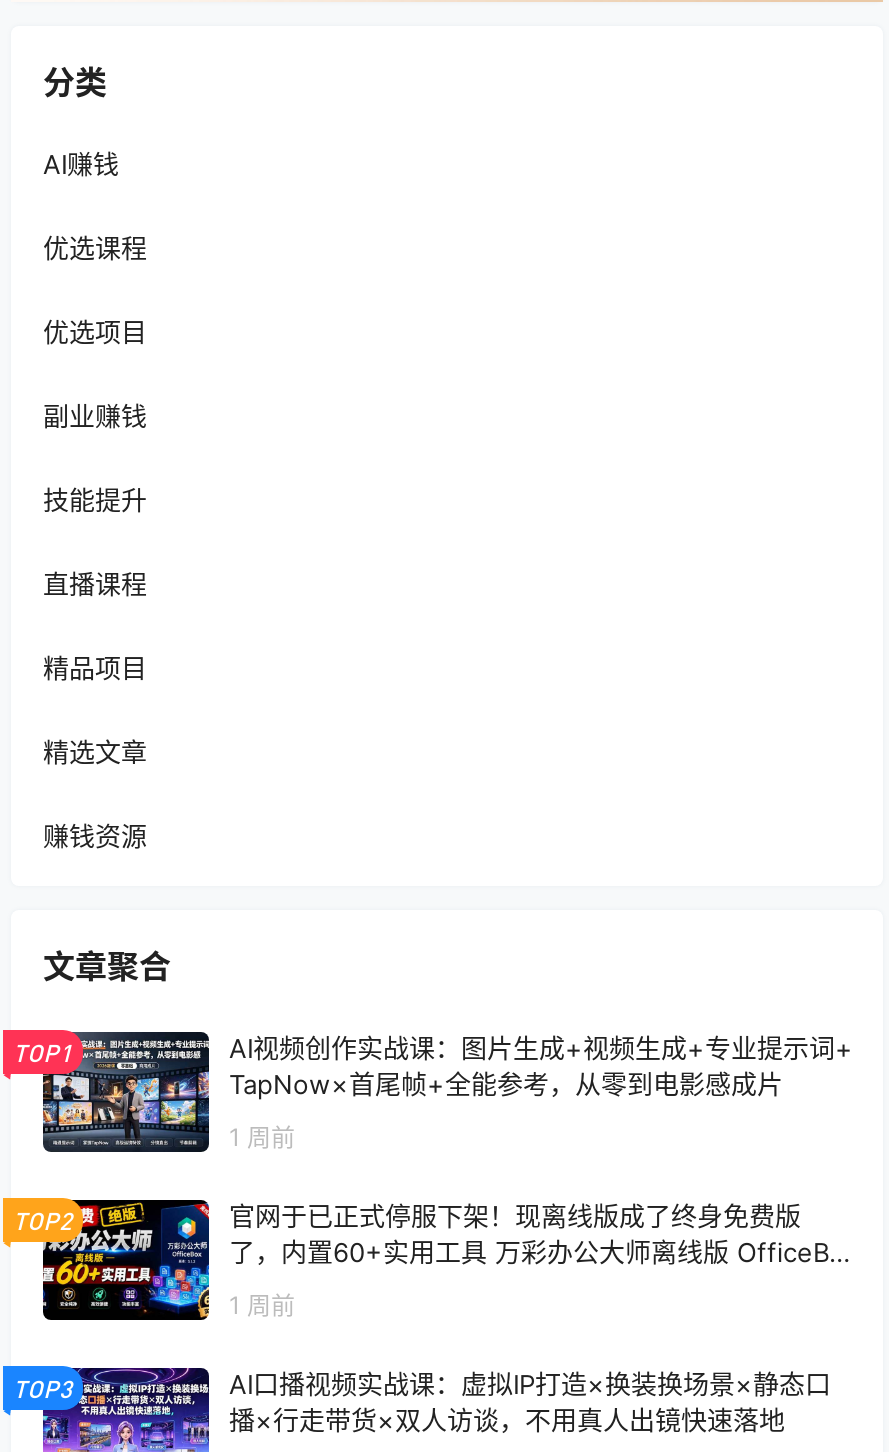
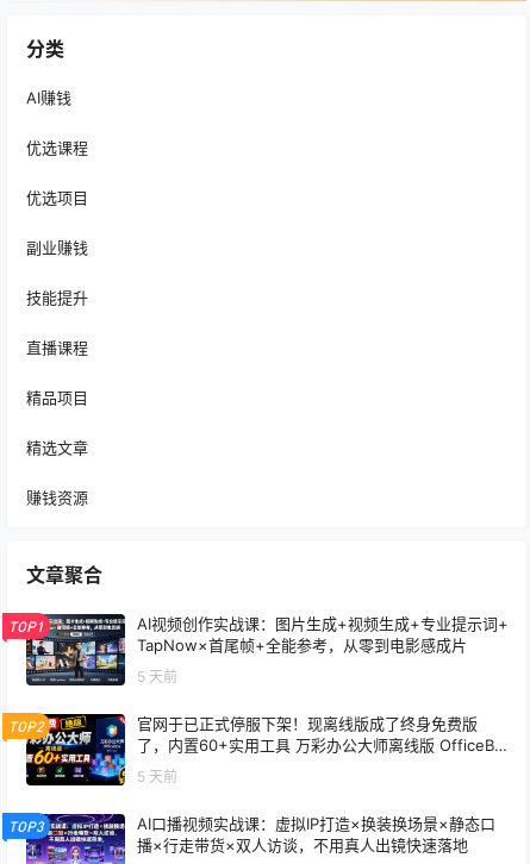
- 1 周前
+ 5 天前

- 1 周前
+ 5 天前
